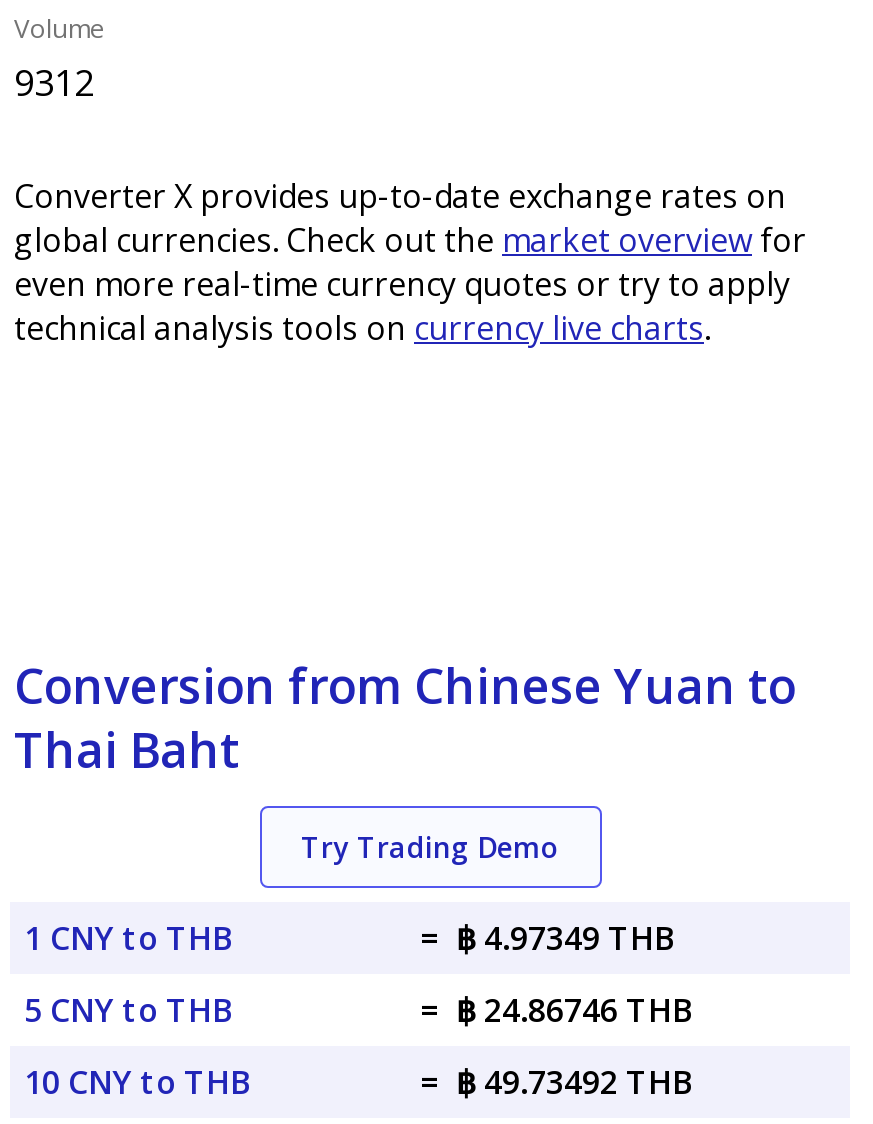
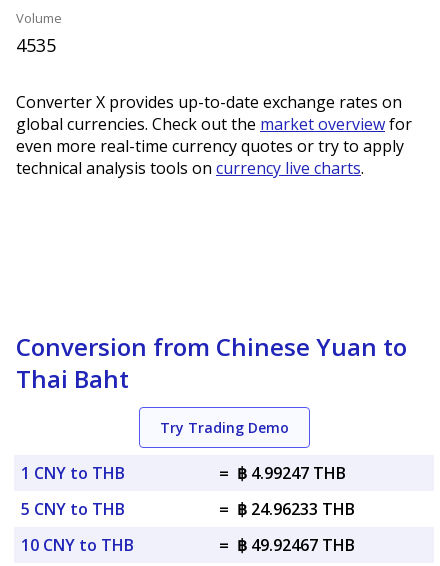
- 9312
+ 4535

- = ฿ 4.97349 THB
+ = ฿ 4.99247 THB

- = ฿ 24.86746 THB
+ = ฿ 24.96233 THB

- = ฿ 49.73492 THB
+ = ฿ 49.92467 THB
